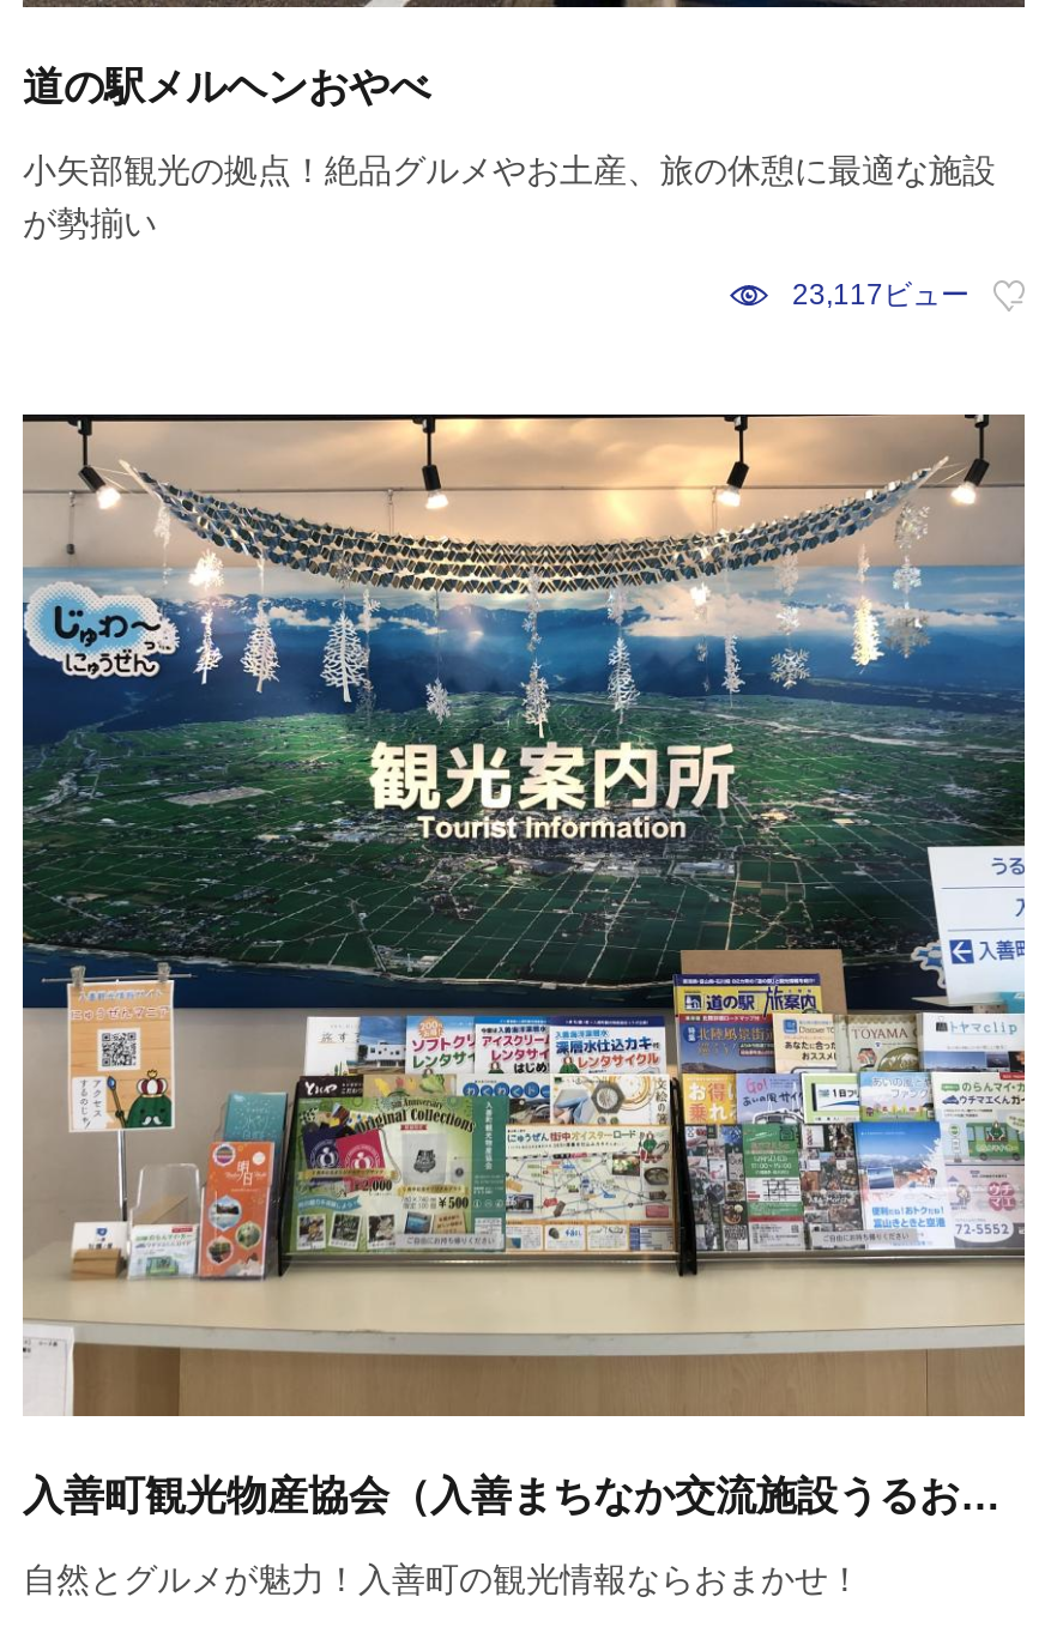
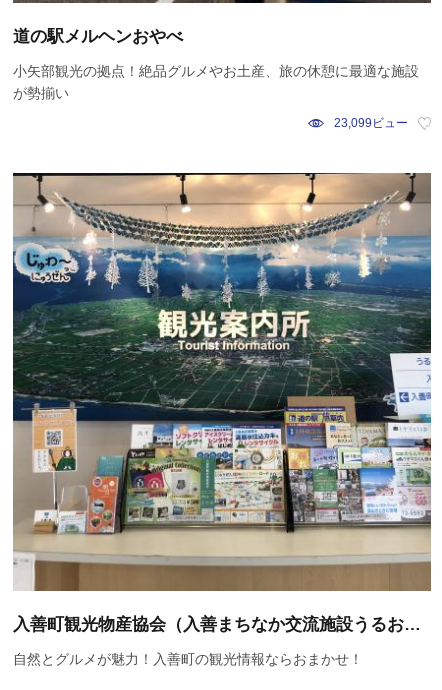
- 23,117ビュー
+ 23,099ビュー
